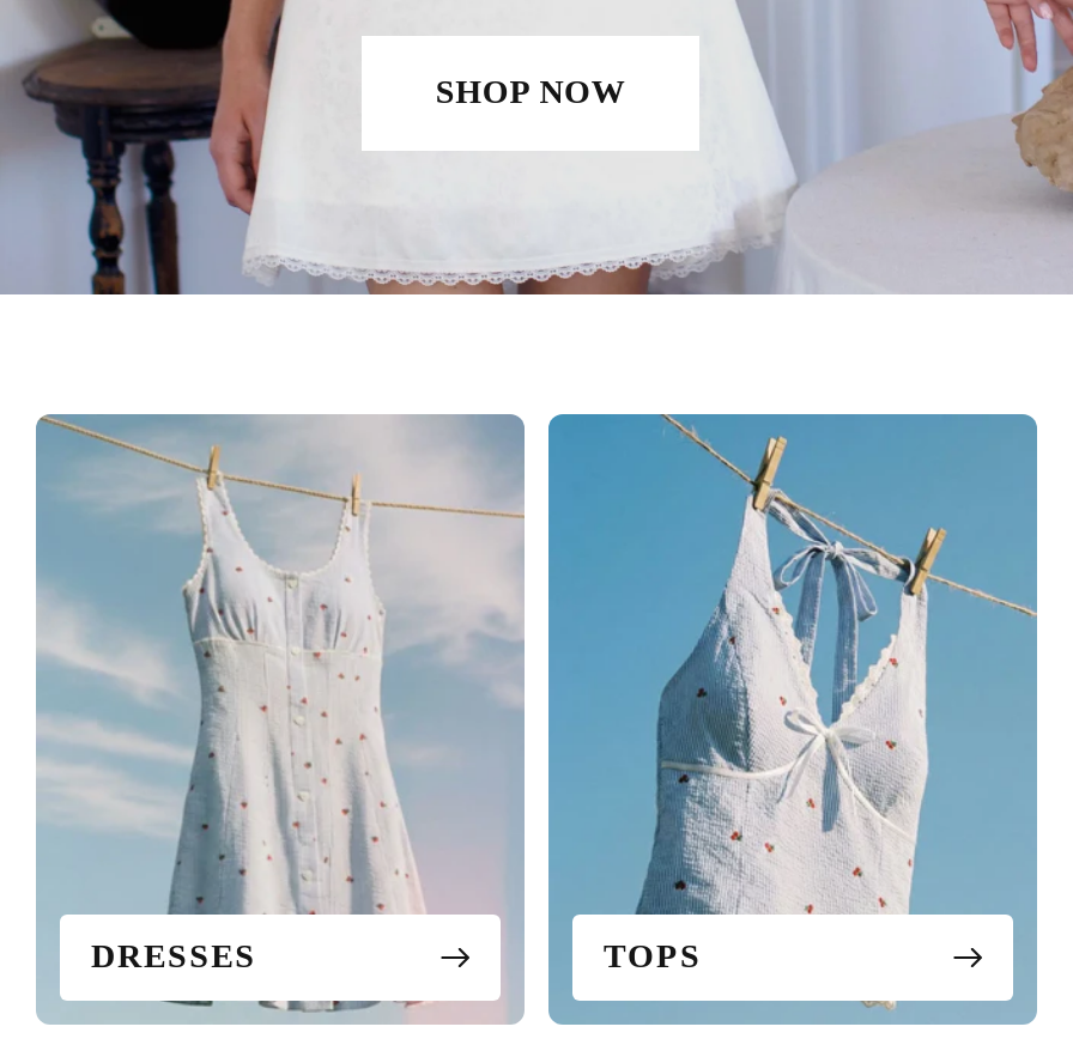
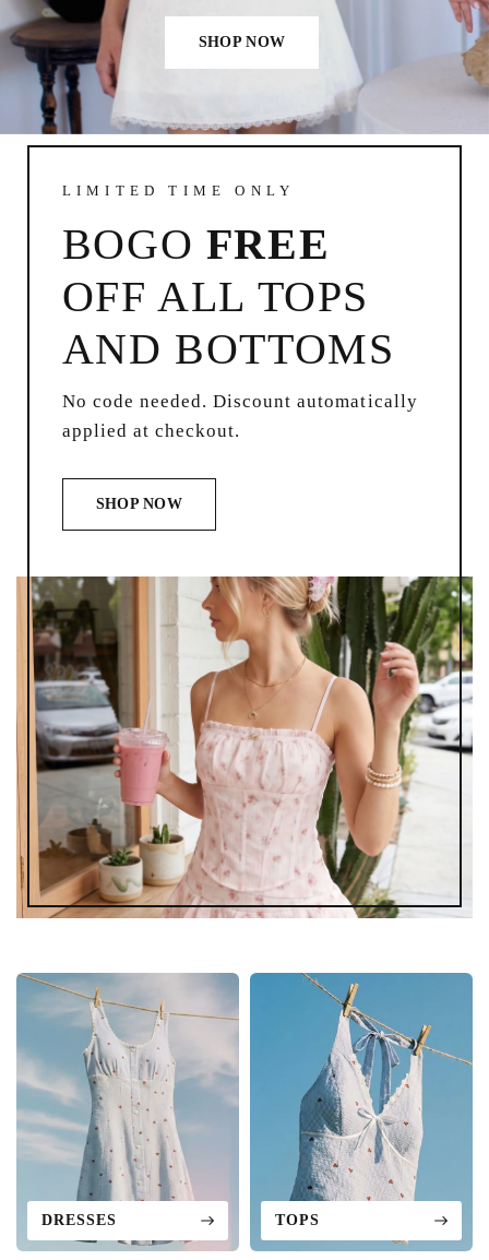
+ [image]
+ LIMITED TIME ONLY
+ BOGO FREE
+ OFF ALL TOPS
+ AND BOTTOMS
+ No code needed. Discount automatically
+ applied at checkout.

+ SHOP NOW
